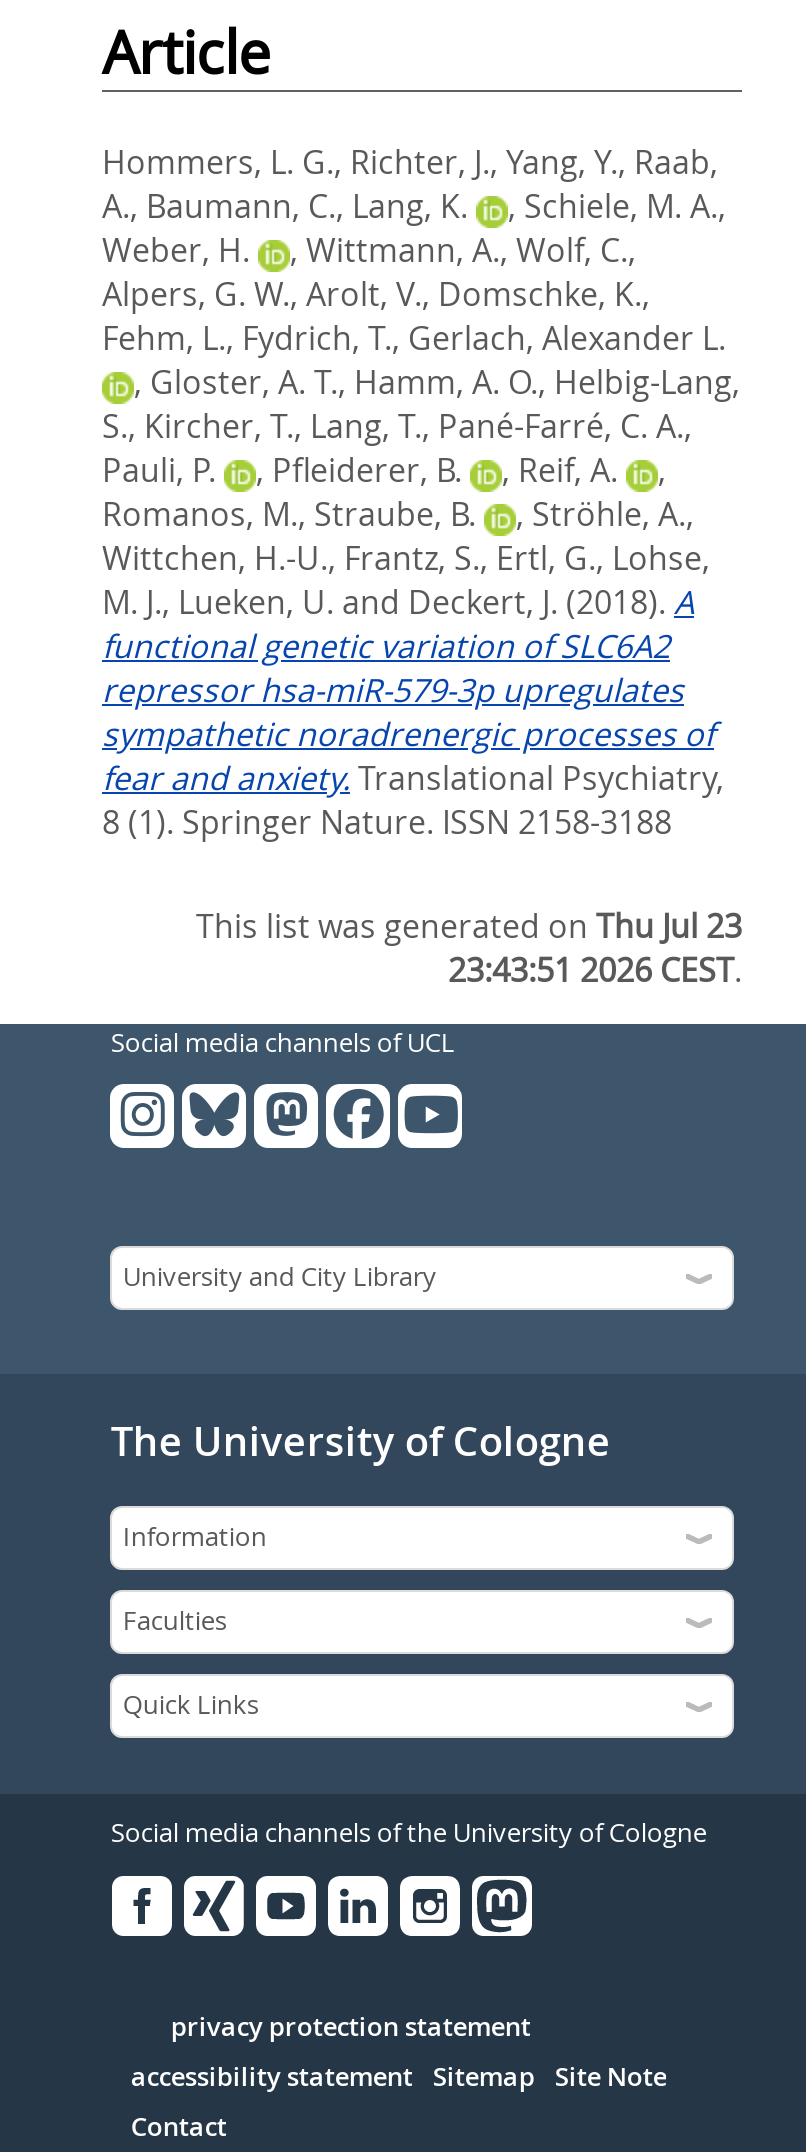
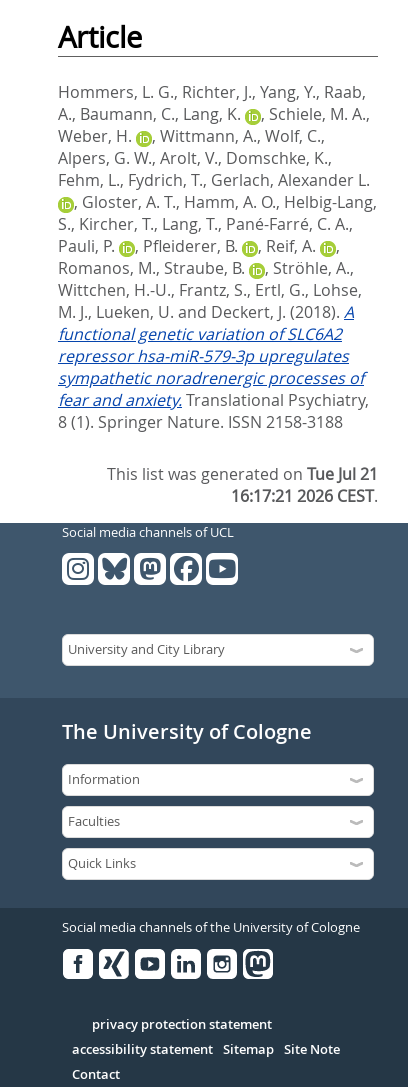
- This list was generated on Thu Jul 23
+ This list was generated on Tue Jul 21

- 23:43:51 2026 CEST.
+ 16:17:21 2026 CEST.
